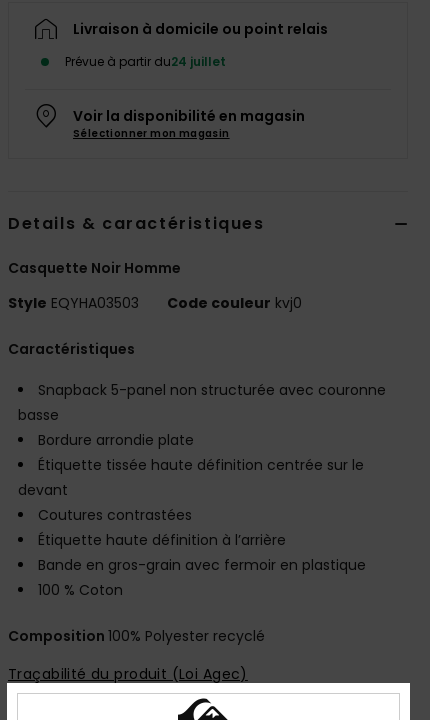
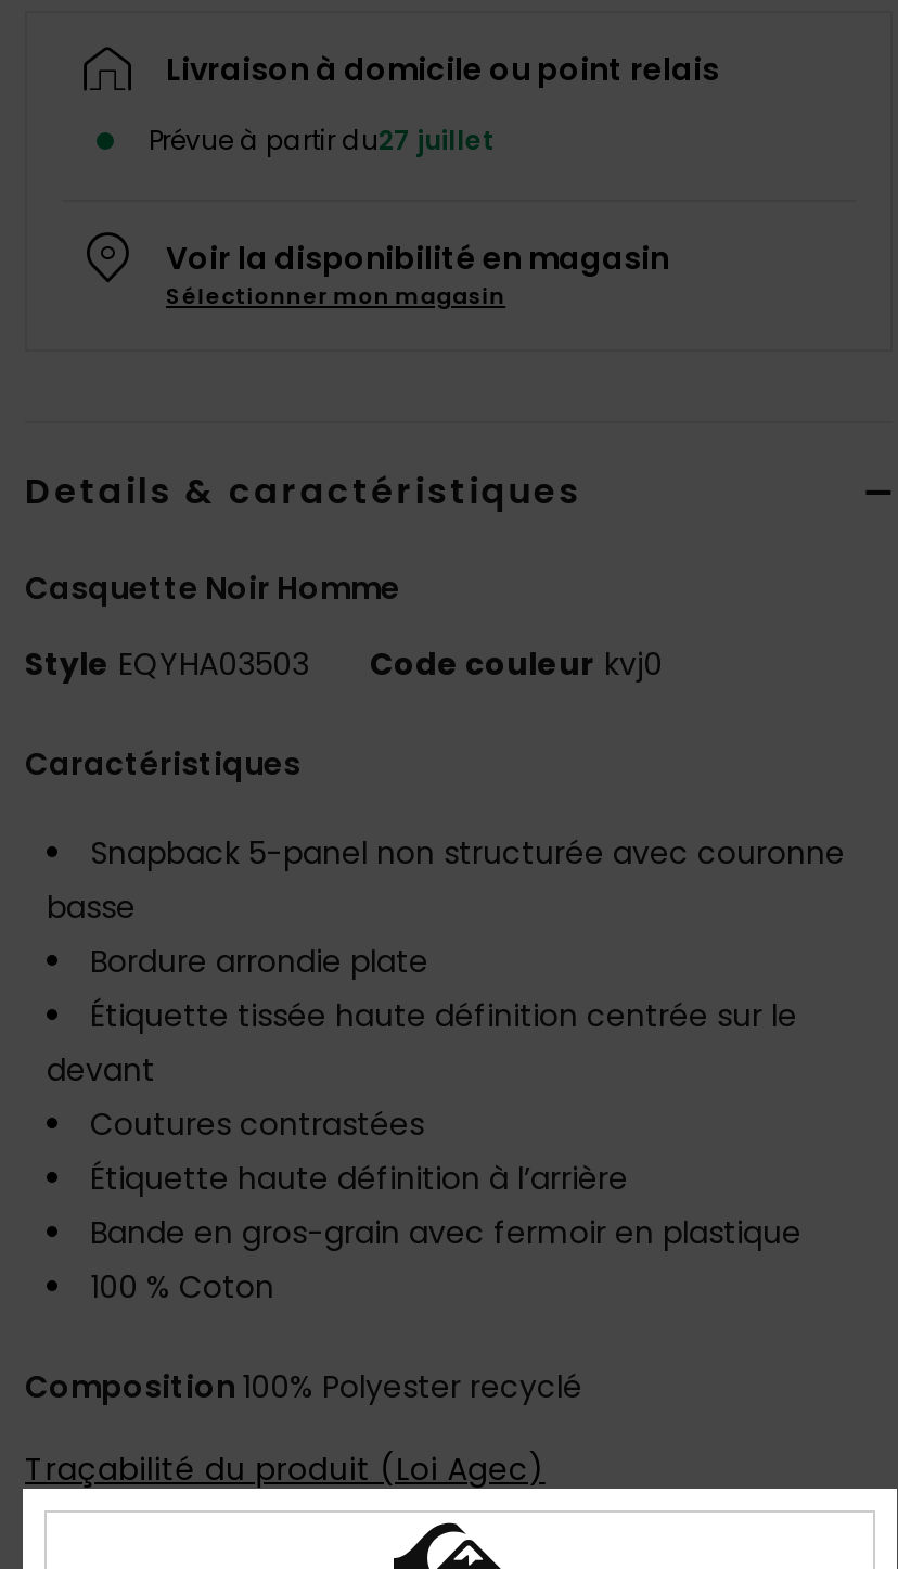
- Prévue à partir du24 juillet
+ Prévue à partir du27 juillet
